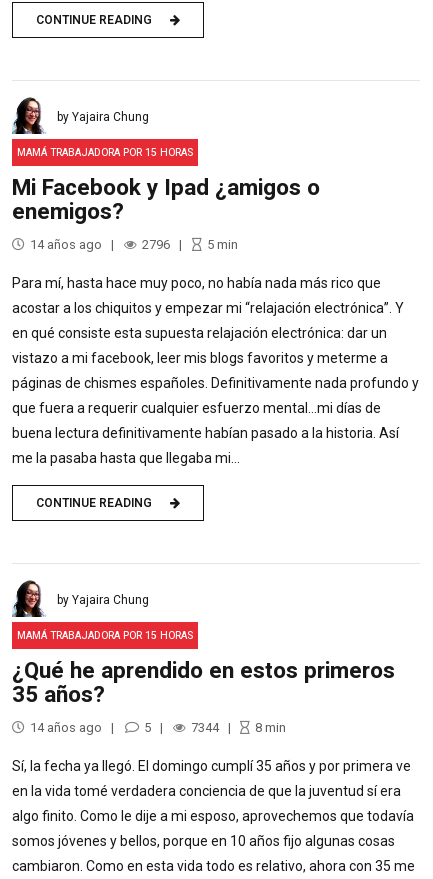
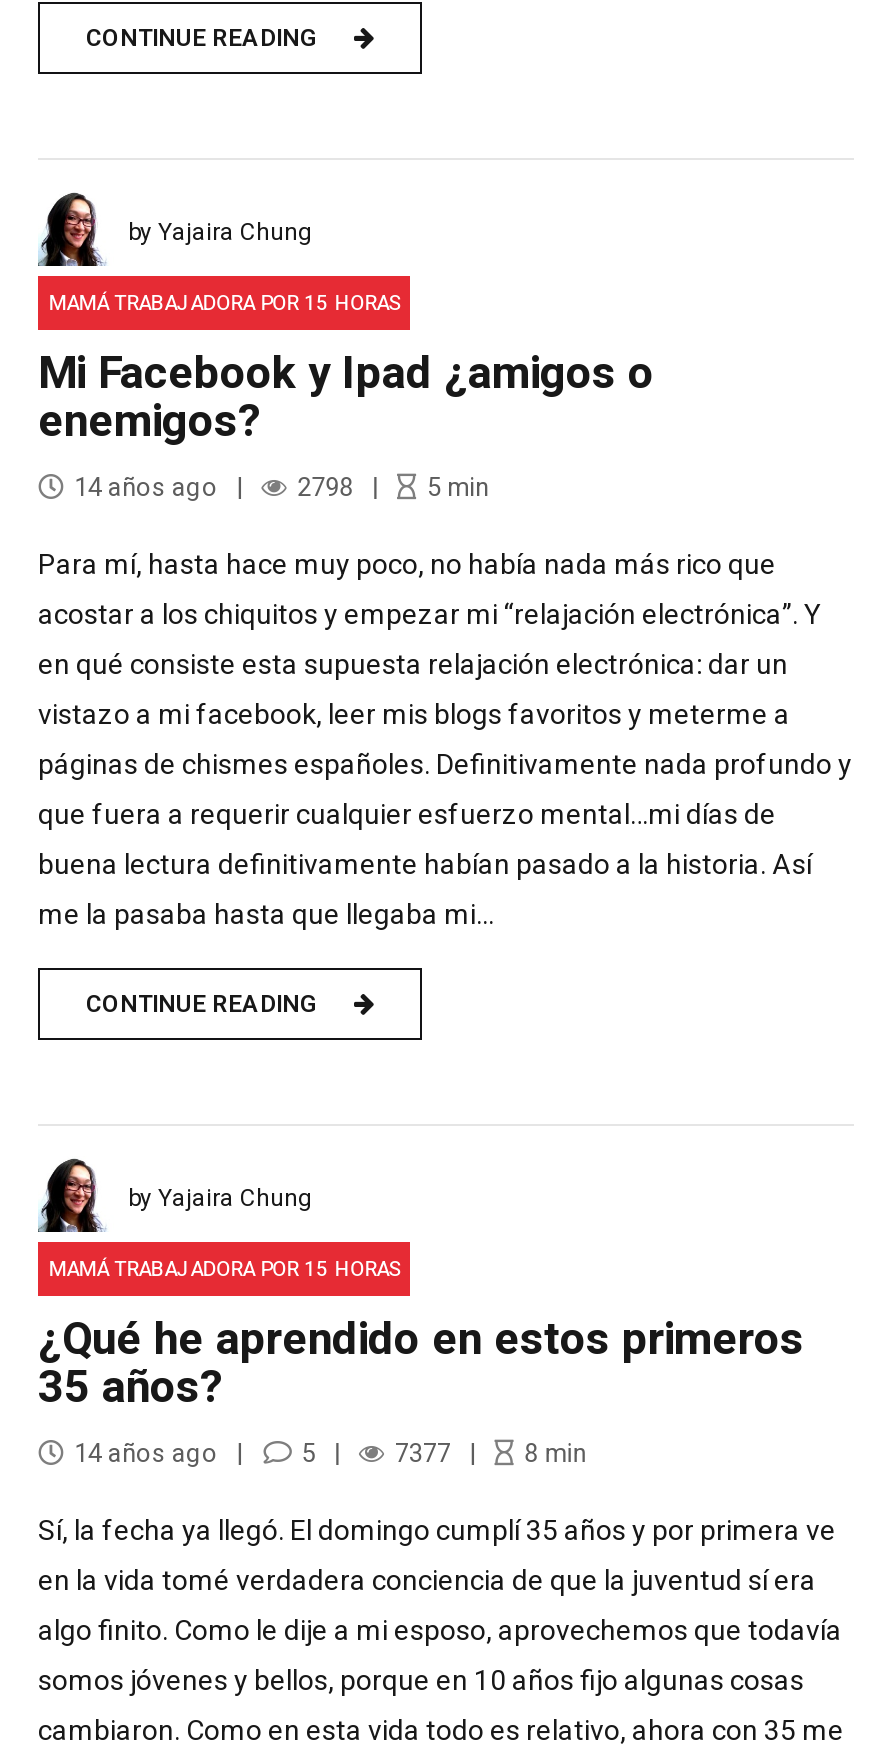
- 2796
+ 2798

- 7344
+ 7377
